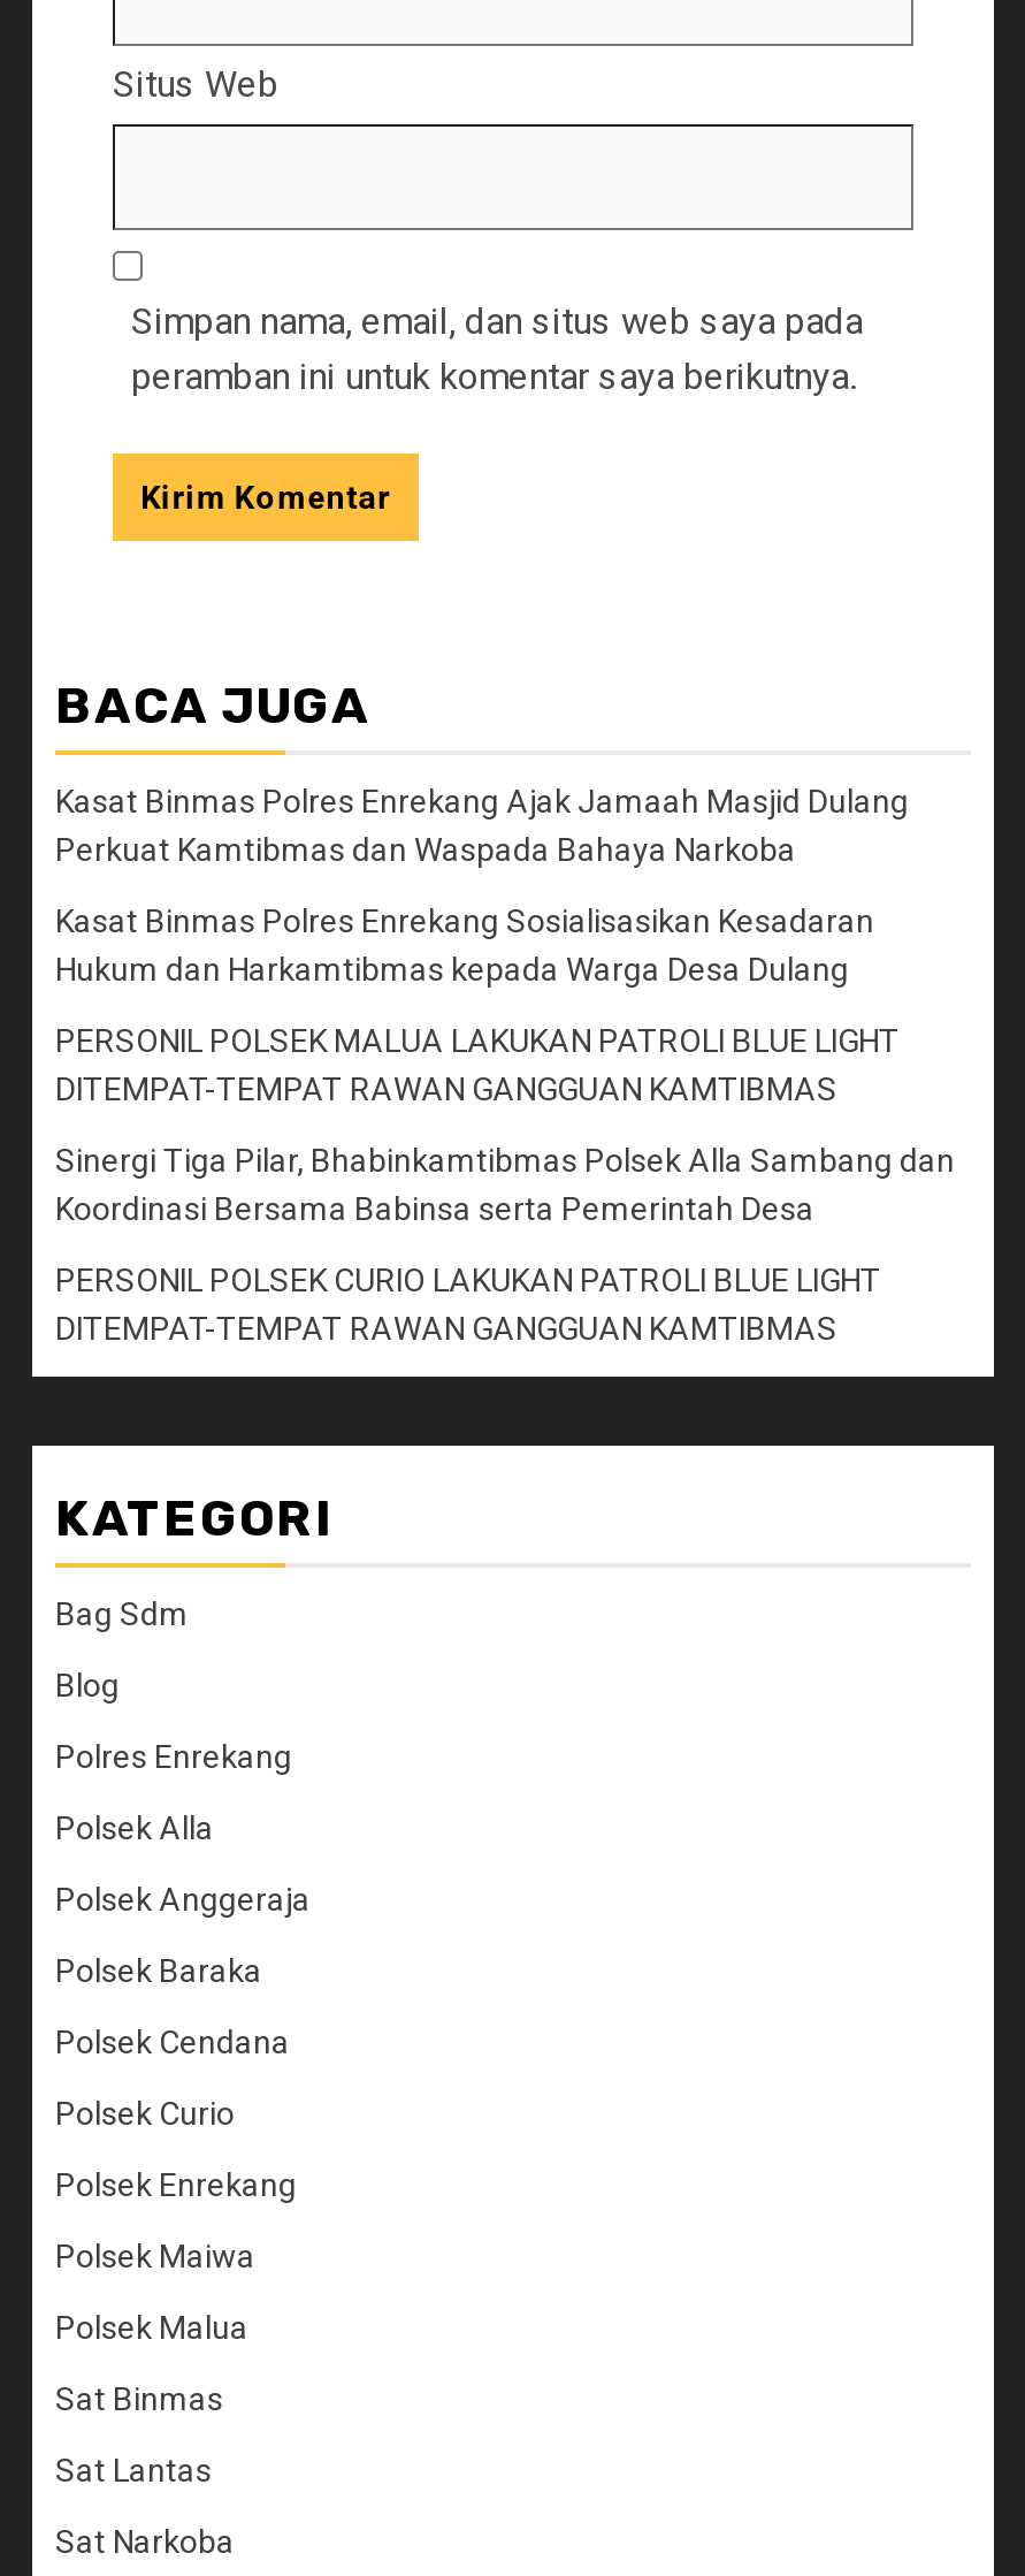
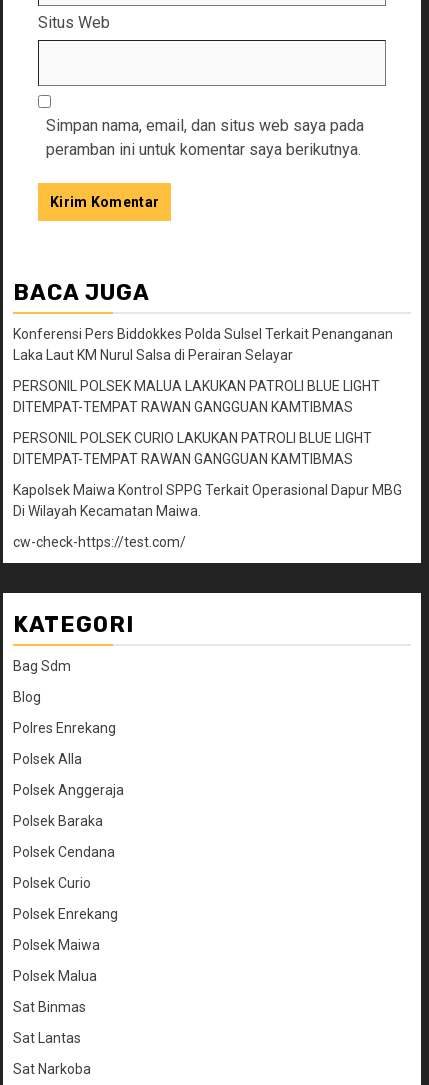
- Kasat Binmas Polres Enrekang Ajak Jamaah Masjid Dulang
- Perkuat Kamtibmas dan Waspada Bahaya Narkoba
- Kasat Binmas Polres Enrekang Sosialisasikan Kesadaran
- Hukum dan Harkamtibmas kepada Warga Desa Dulang
+ Konferensi Pers Biddokkes Polda Sulsel Terkait Penanganan
+ Laka Laut KM Nurul Salsa di Perairan Selayar

moved up: PERSONIL POLSEK MALUA LAKUKAN PATROLI BLUE LIGHT | DITEMPAT-TEMPAT RAWAN GANGGUAN KAMTIBMAS

- Sinergi Tiga Pilar, Bhabinkamtibmas Polsek Alla Sambang dan
- Koordinasi Bersama Babinsa serta Pemerintah Desa

moved up: PERSONIL POLSEK CURIO LAKUKAN PATROLI BLUE LIGHT | DITEMPAT-TEMPAT RAWAN GANGGUAN KAMTIBMAS

+ Kapolsek Maiwa Kontrol SPPG Terkait Operasional Dapur MBG
+ Di Wilayah Kecamatan Maiwa.
+ cw-check-https://test.com/
